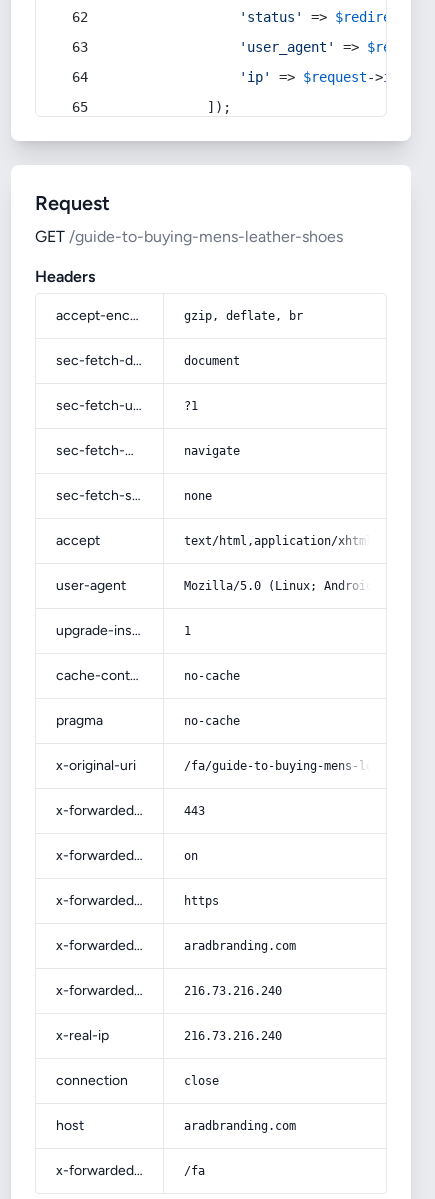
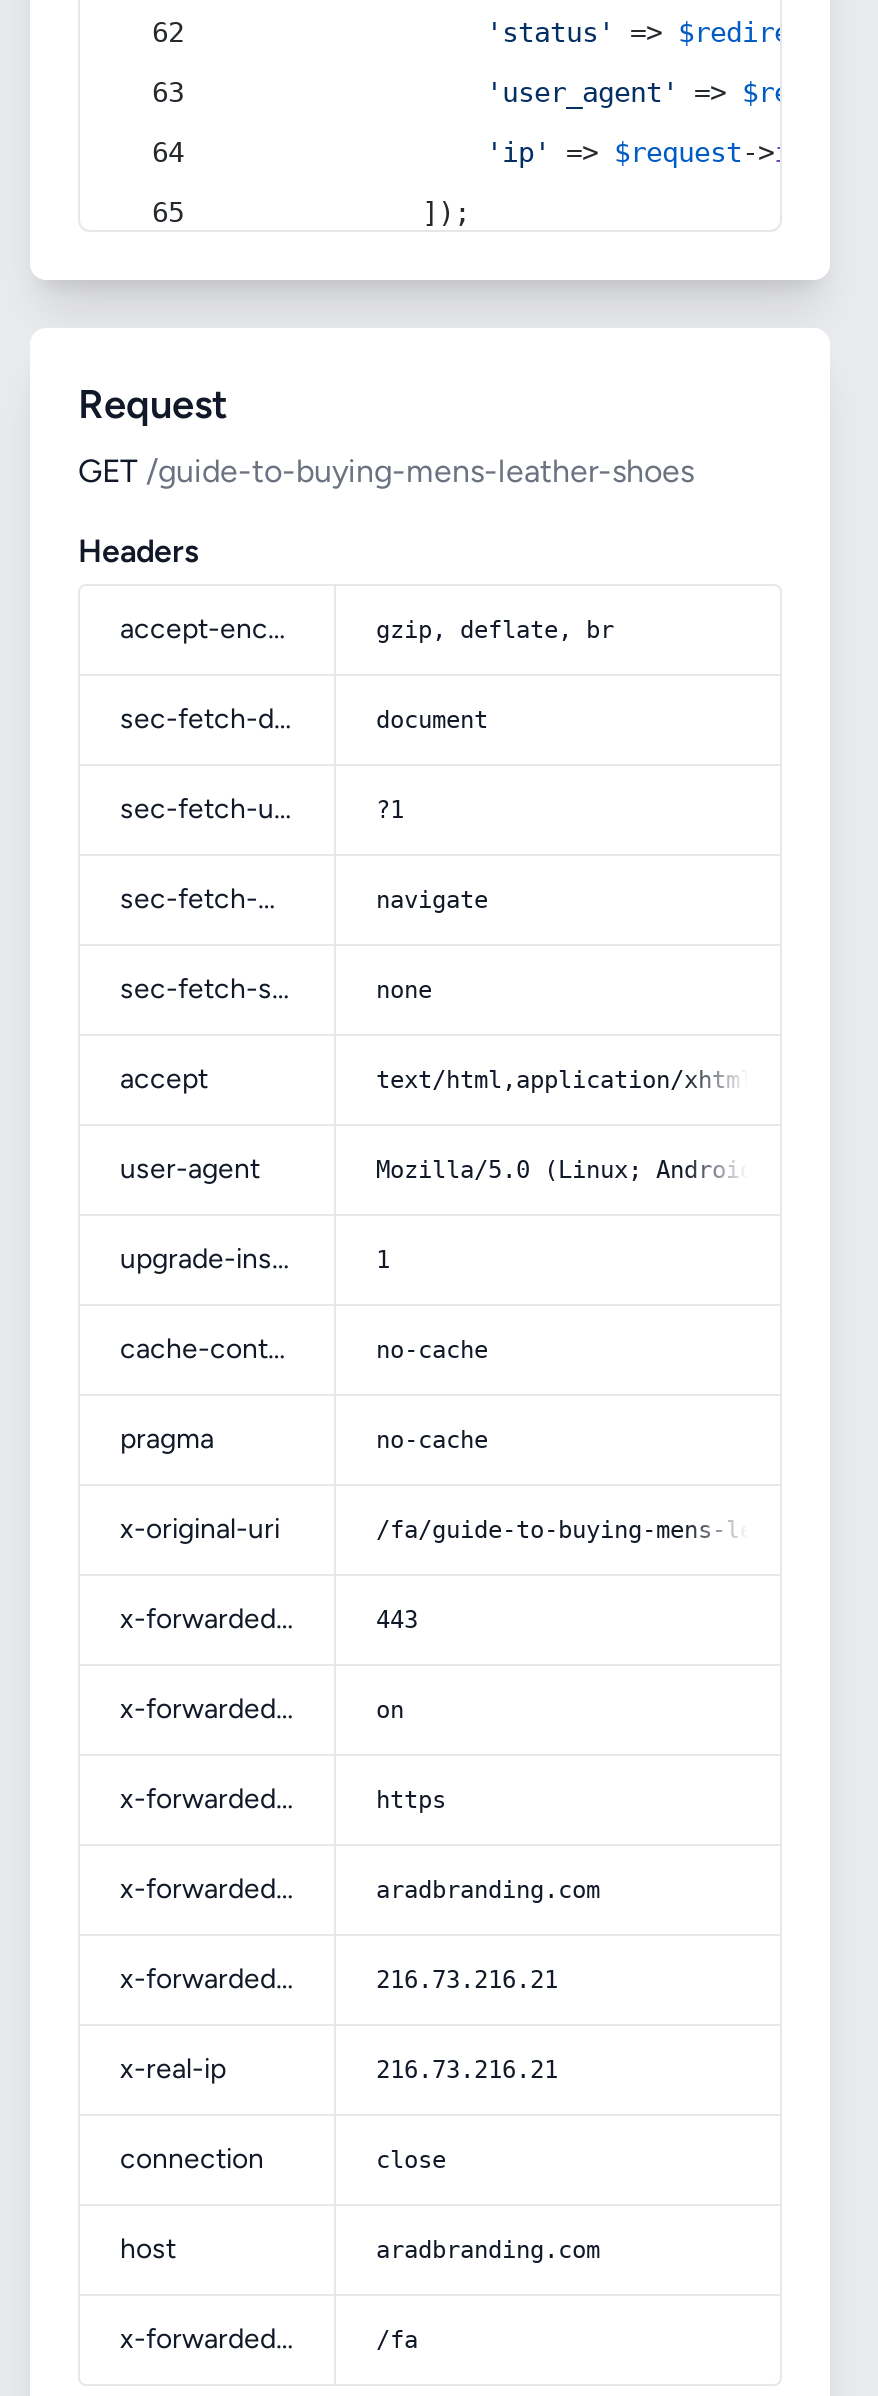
- 216.73.216.240
+ 216.73.216.21

- 216.73.216.240
+ 216.73.216.21
